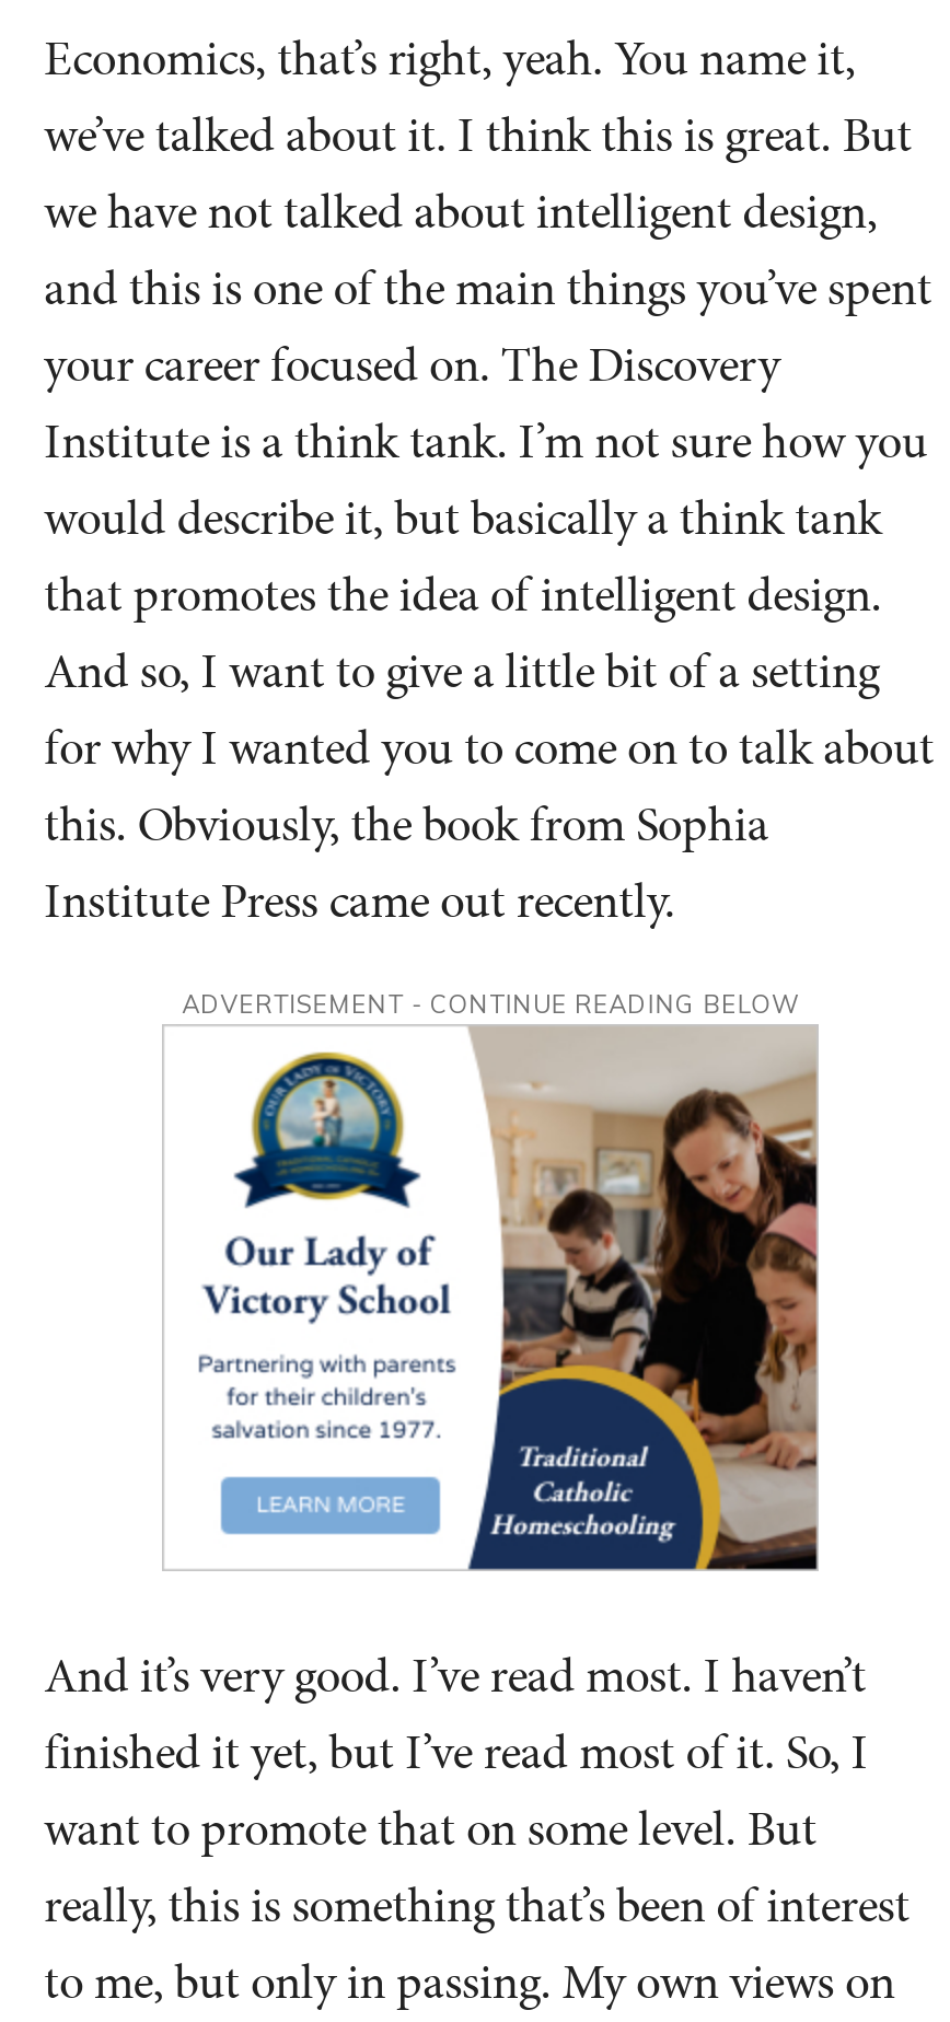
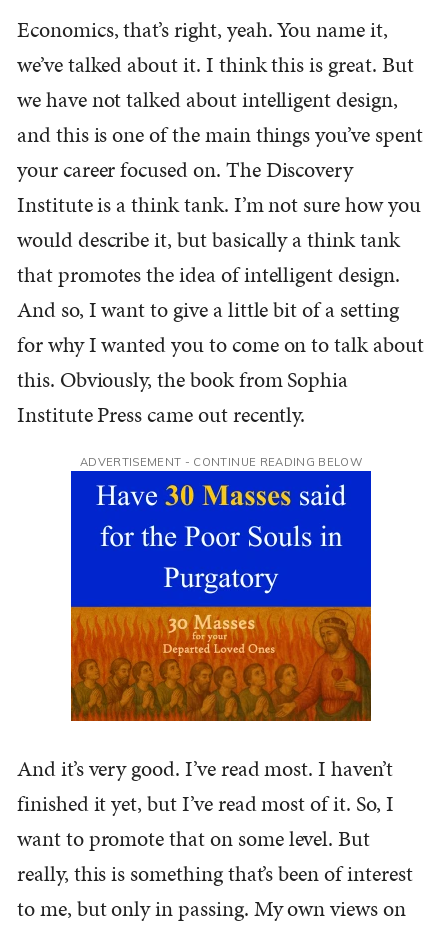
- [image]
+ [image]
